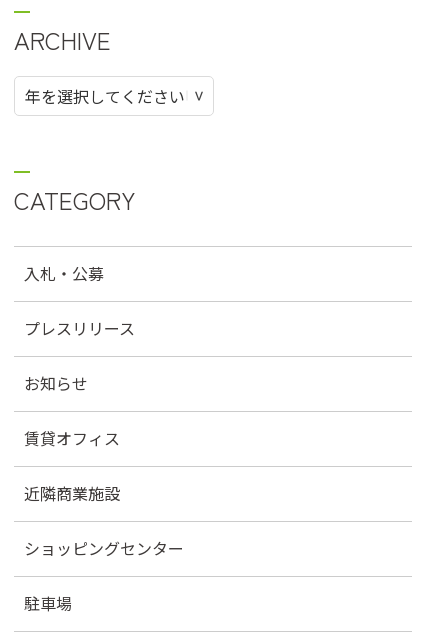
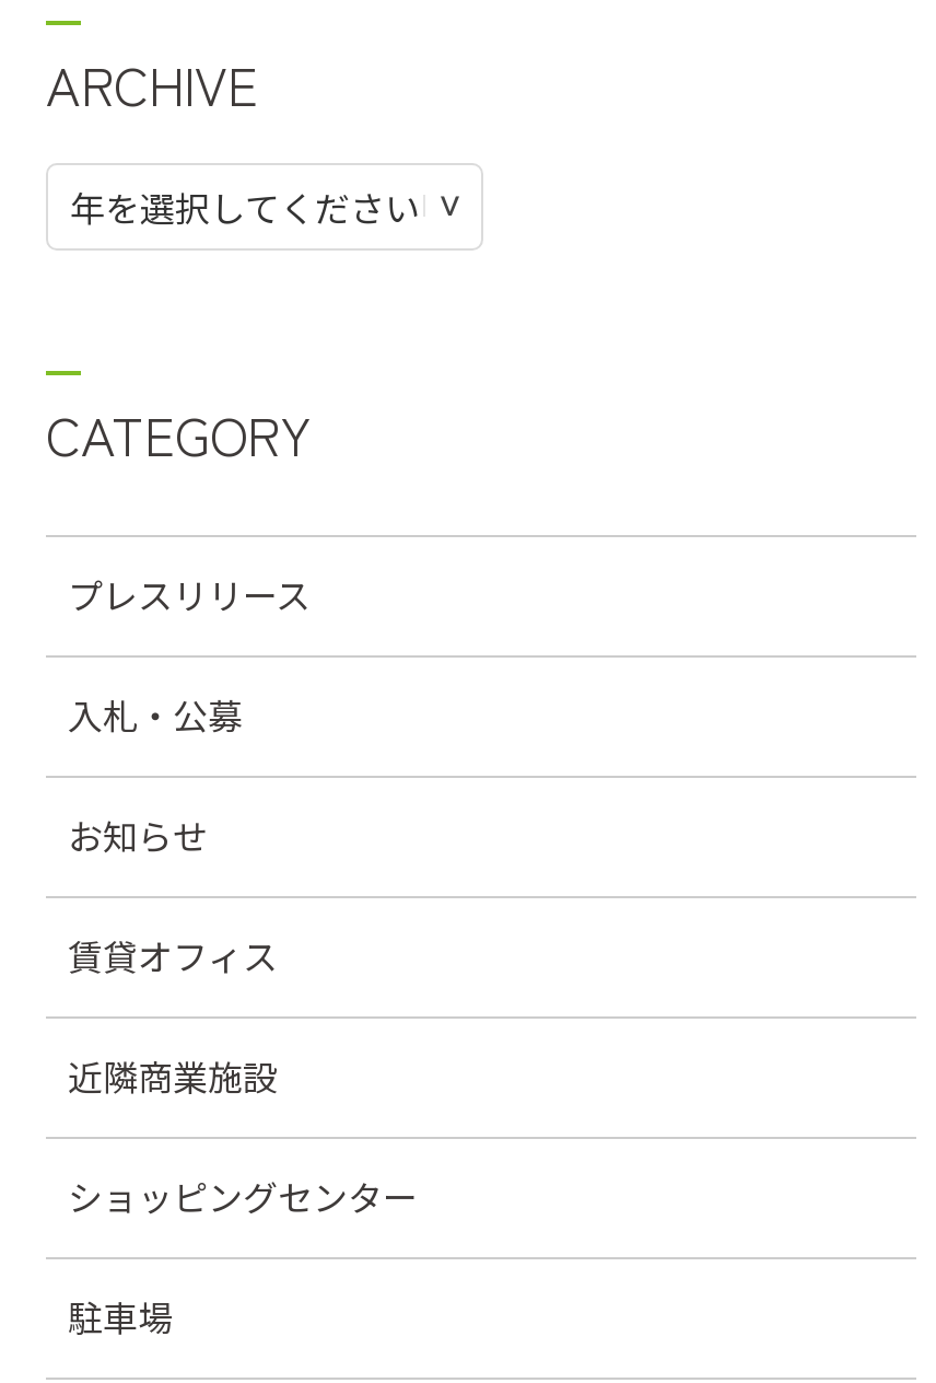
moved down: 入札・公募

moved up: プレスリリース
